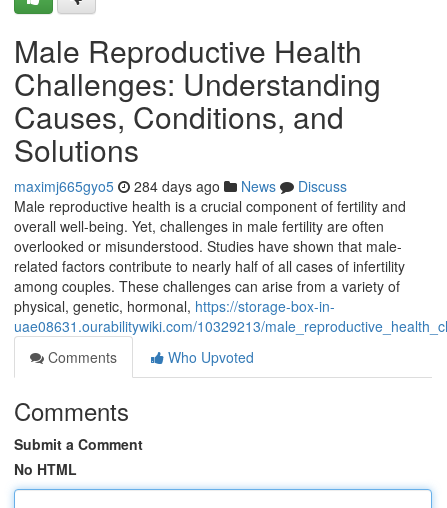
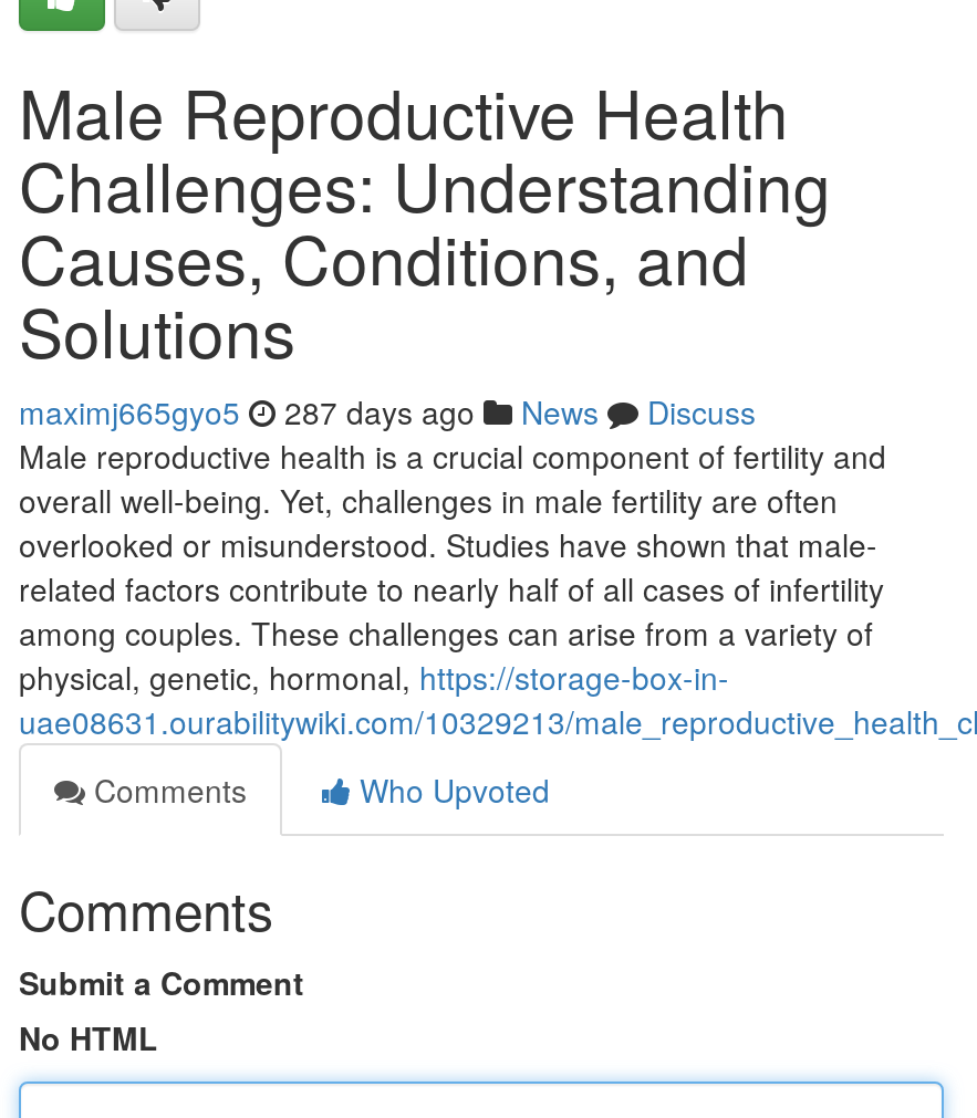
- maximj665gyo5 284 days ago News Discuss
+ maximj665gyo5 287 days ago News Discuss
